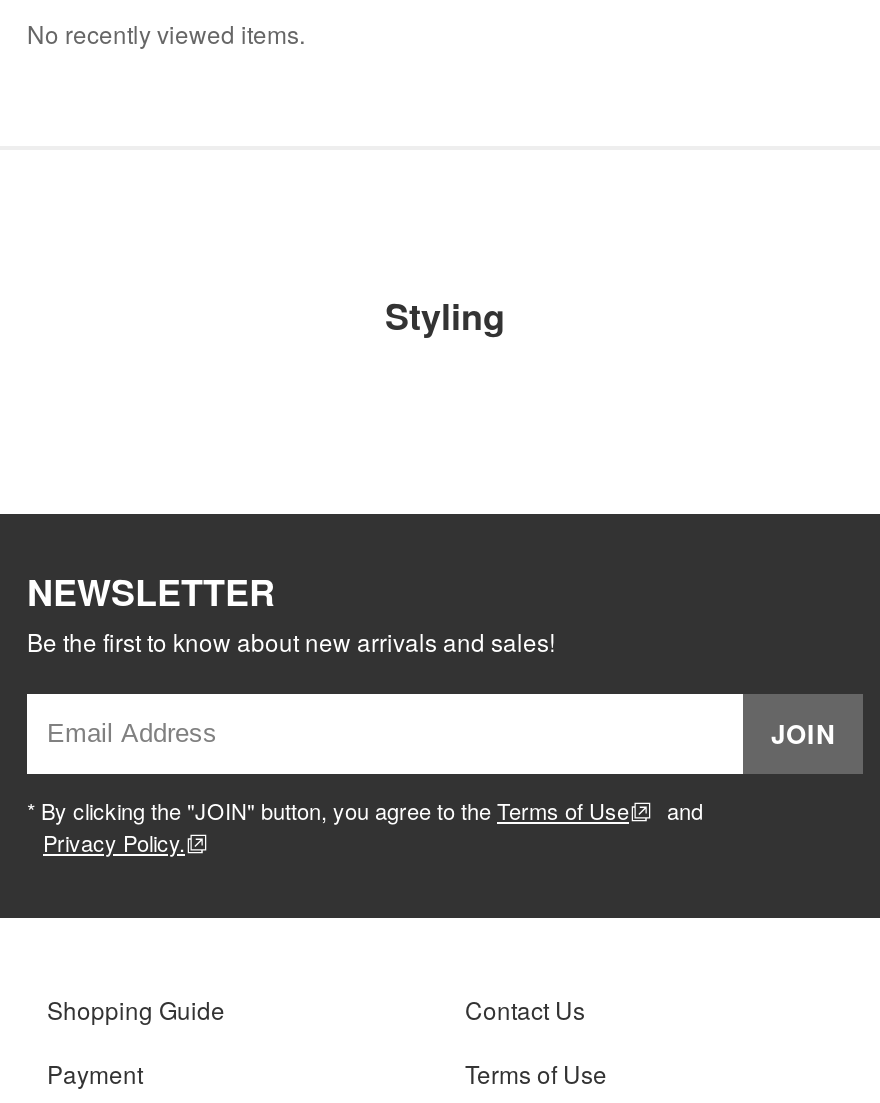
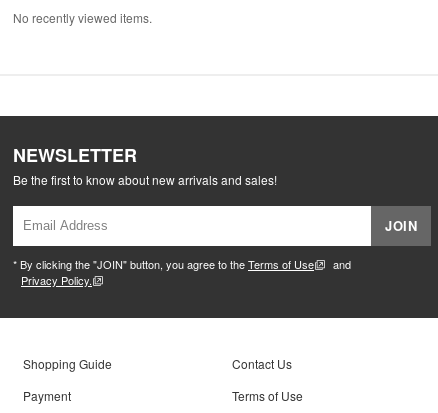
- Styling
